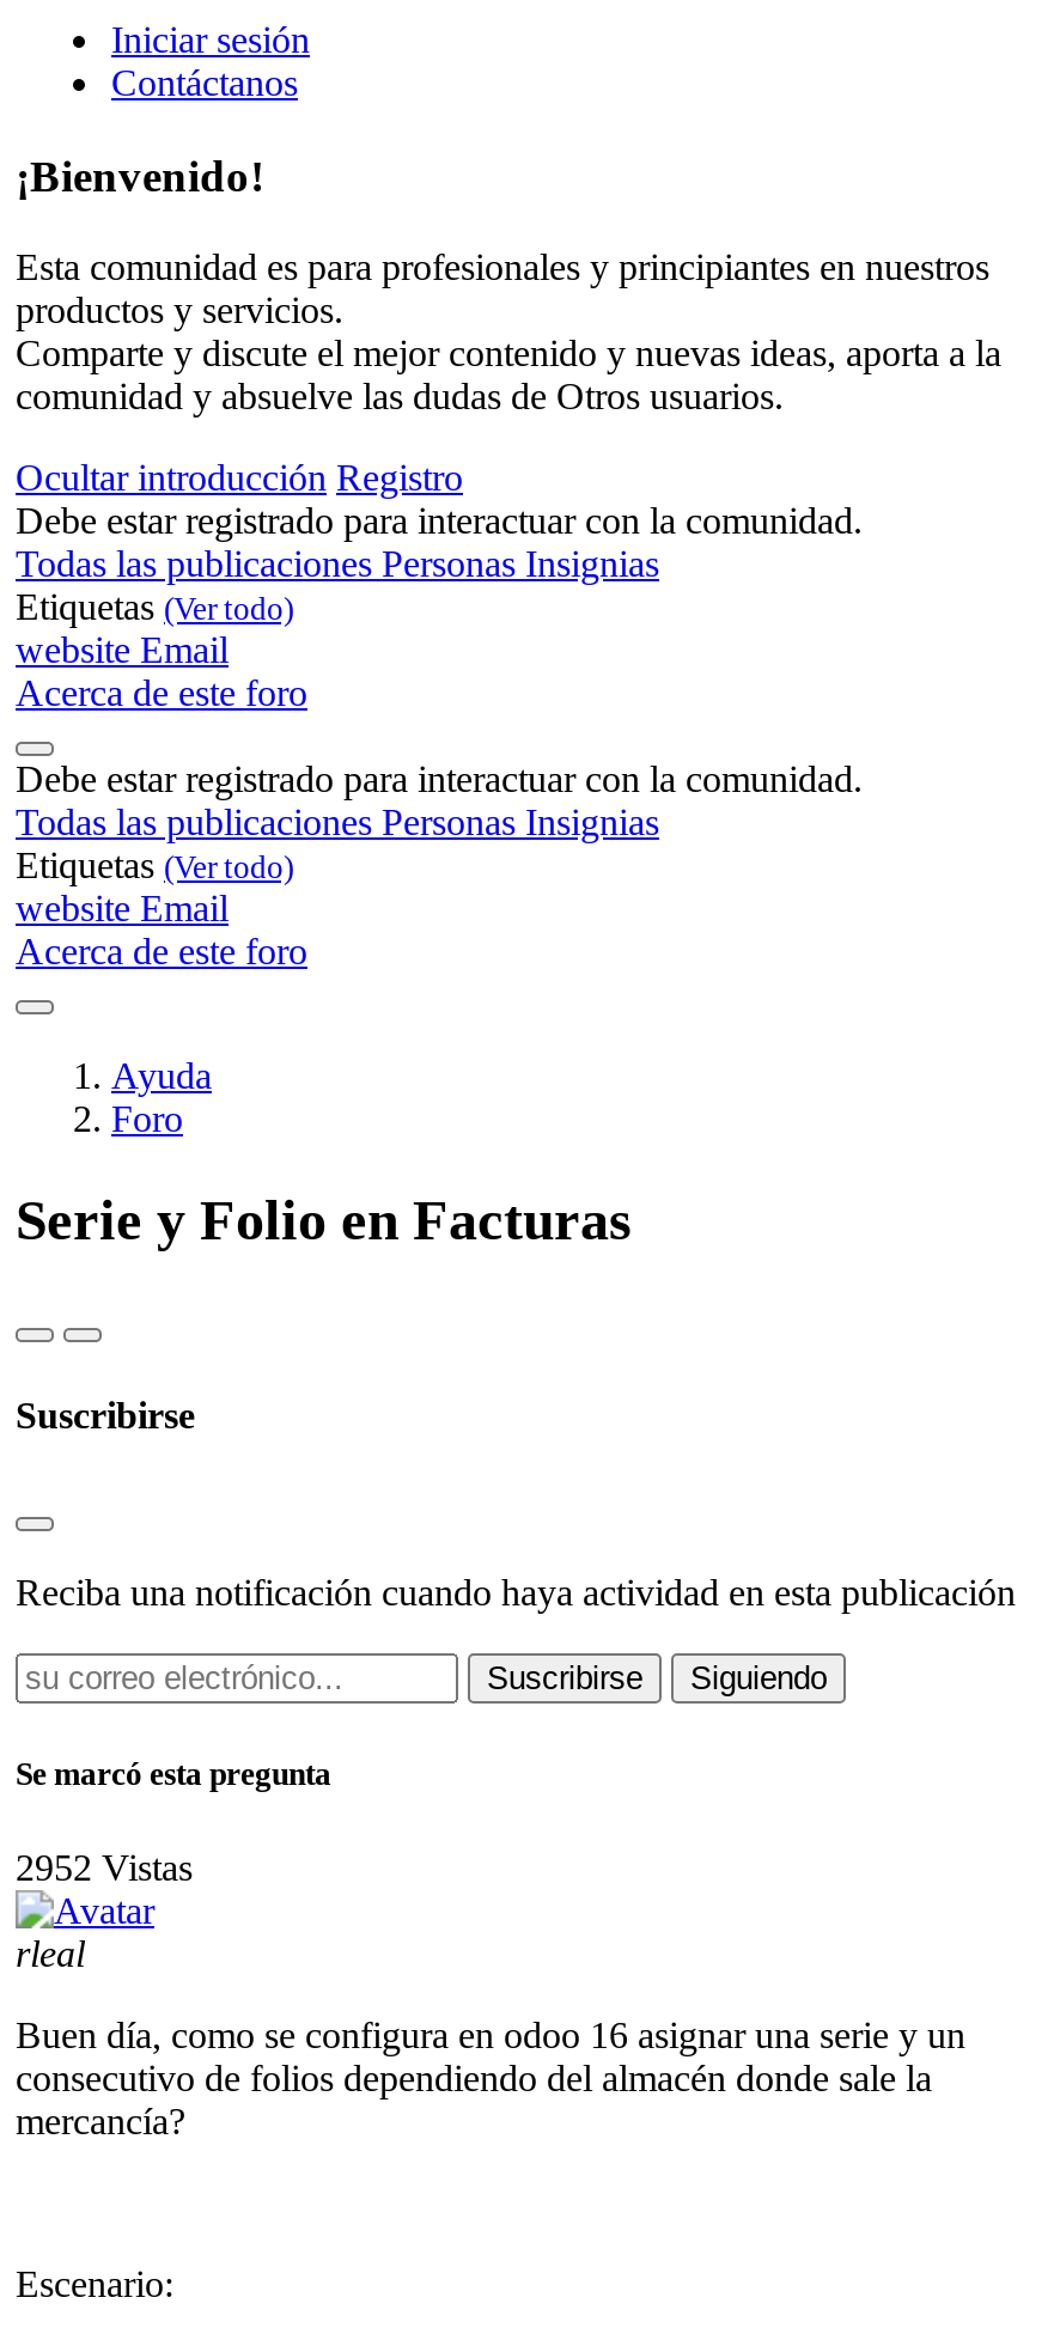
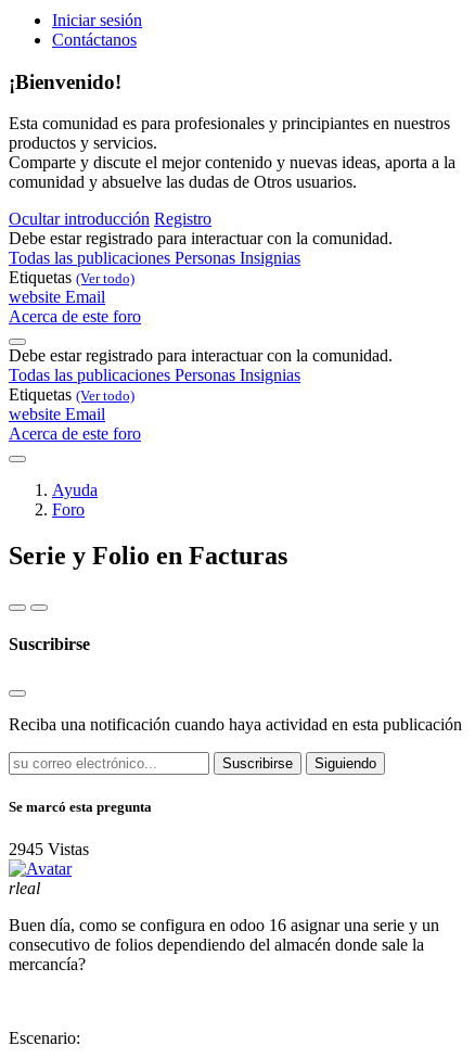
- 2952 Vistas
+ 2945 Vistas
